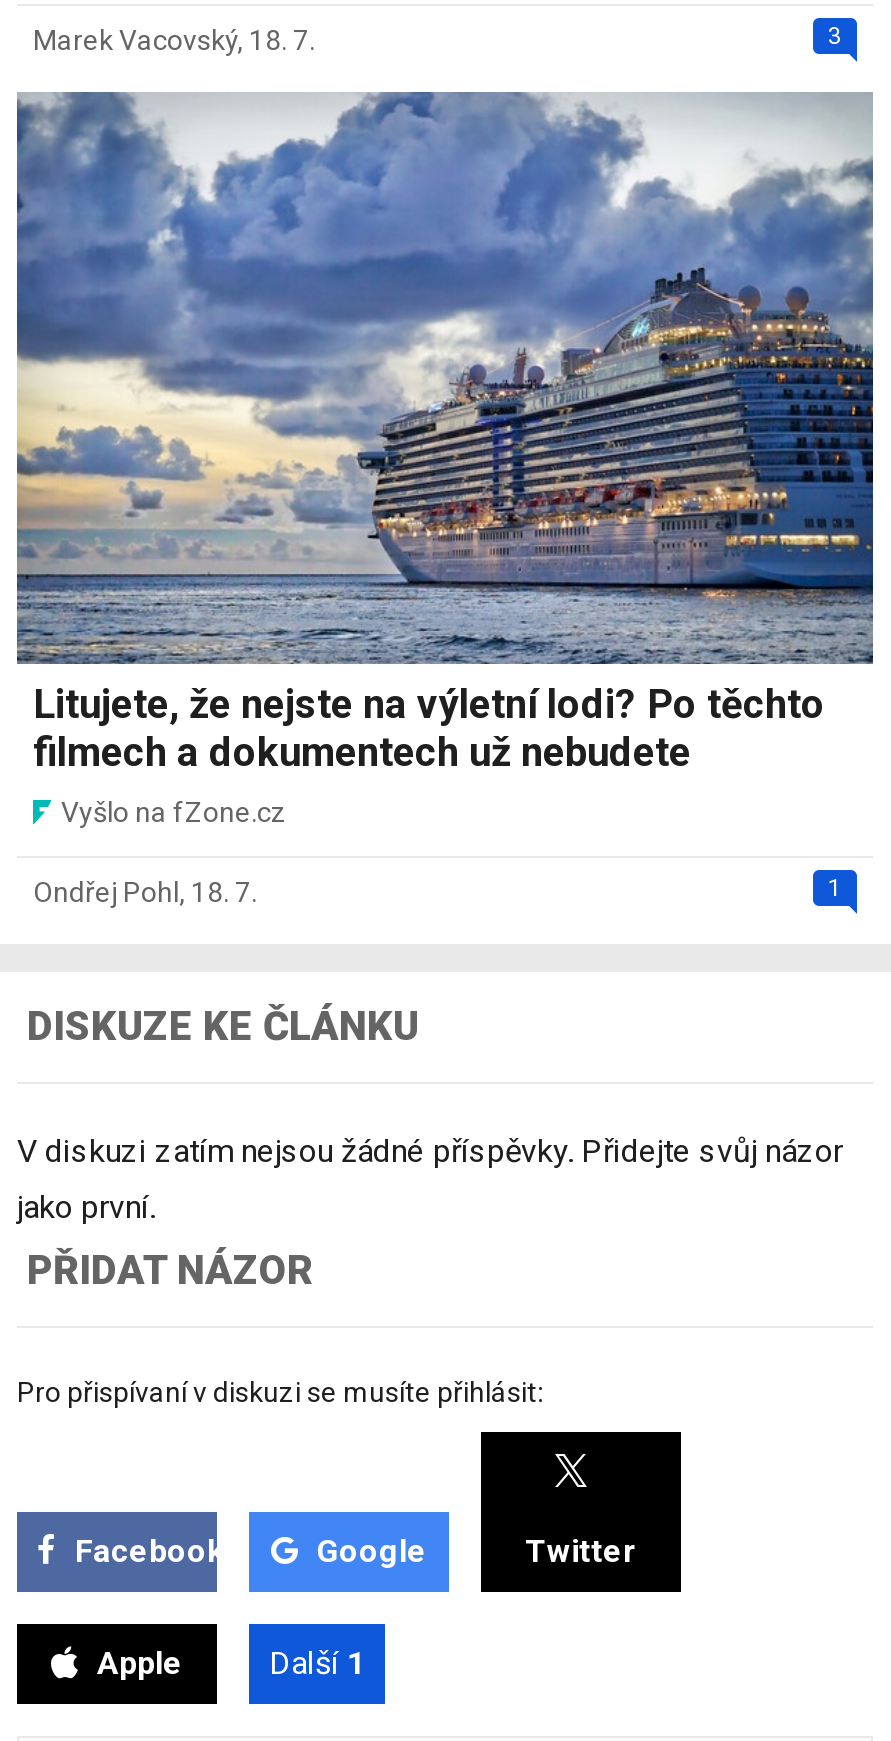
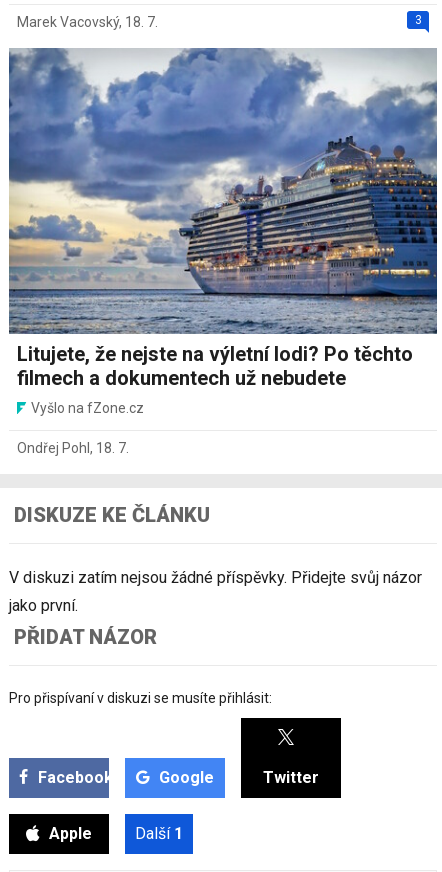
- 1
